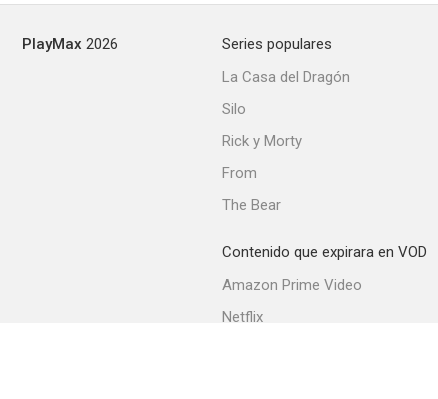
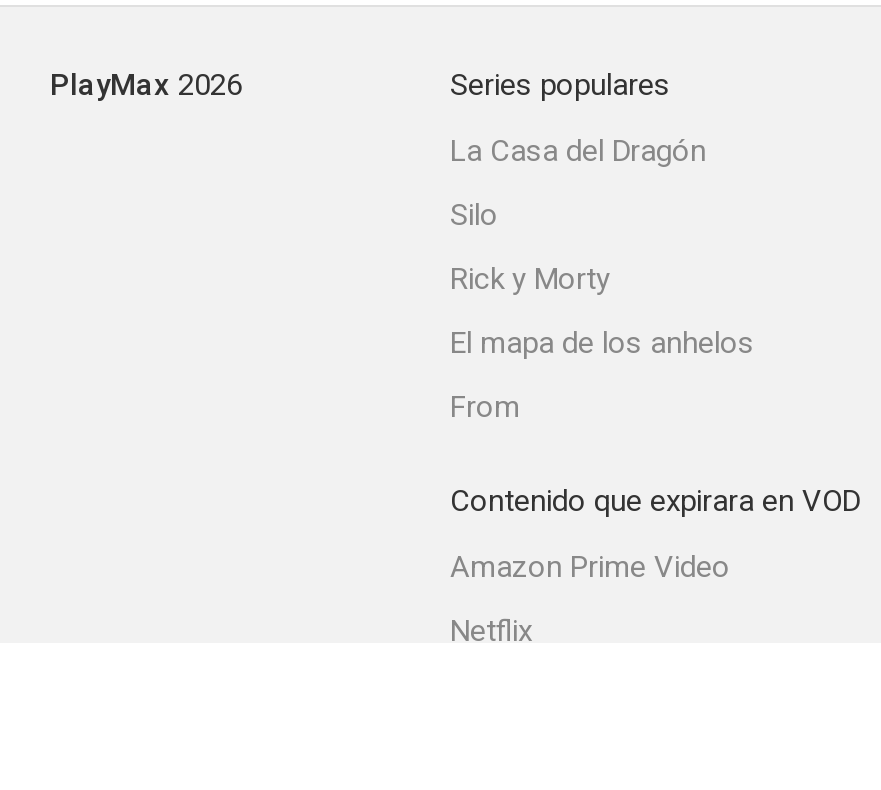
+ El mapa de los anhelos

moved down: From

- The Bear
